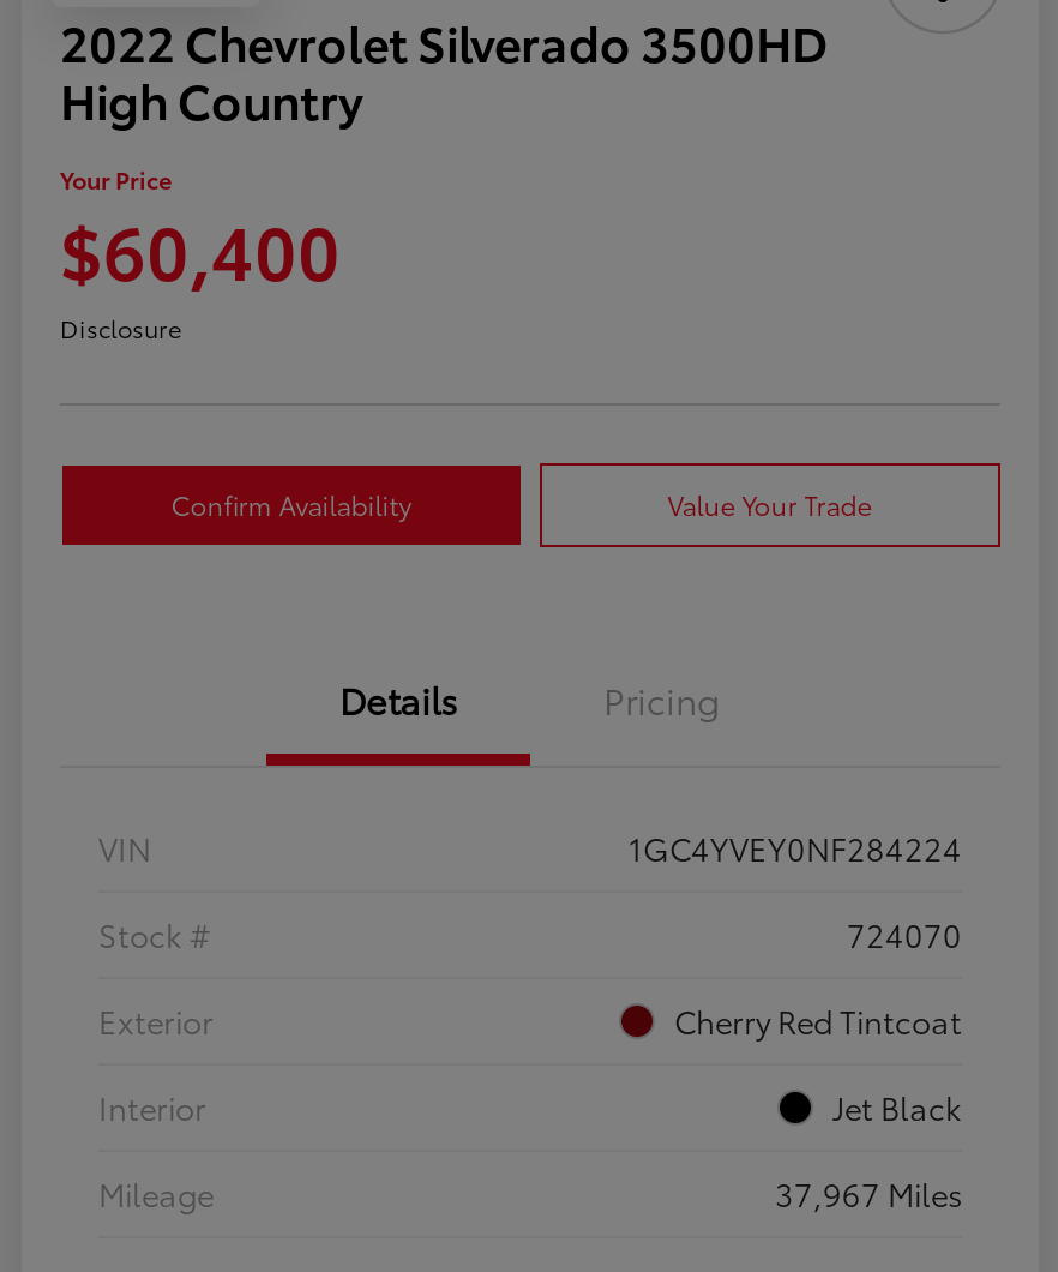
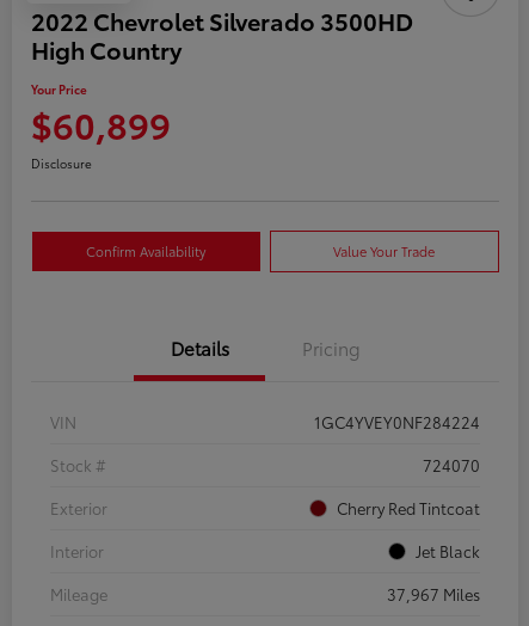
- $60,400
+ $60,899
